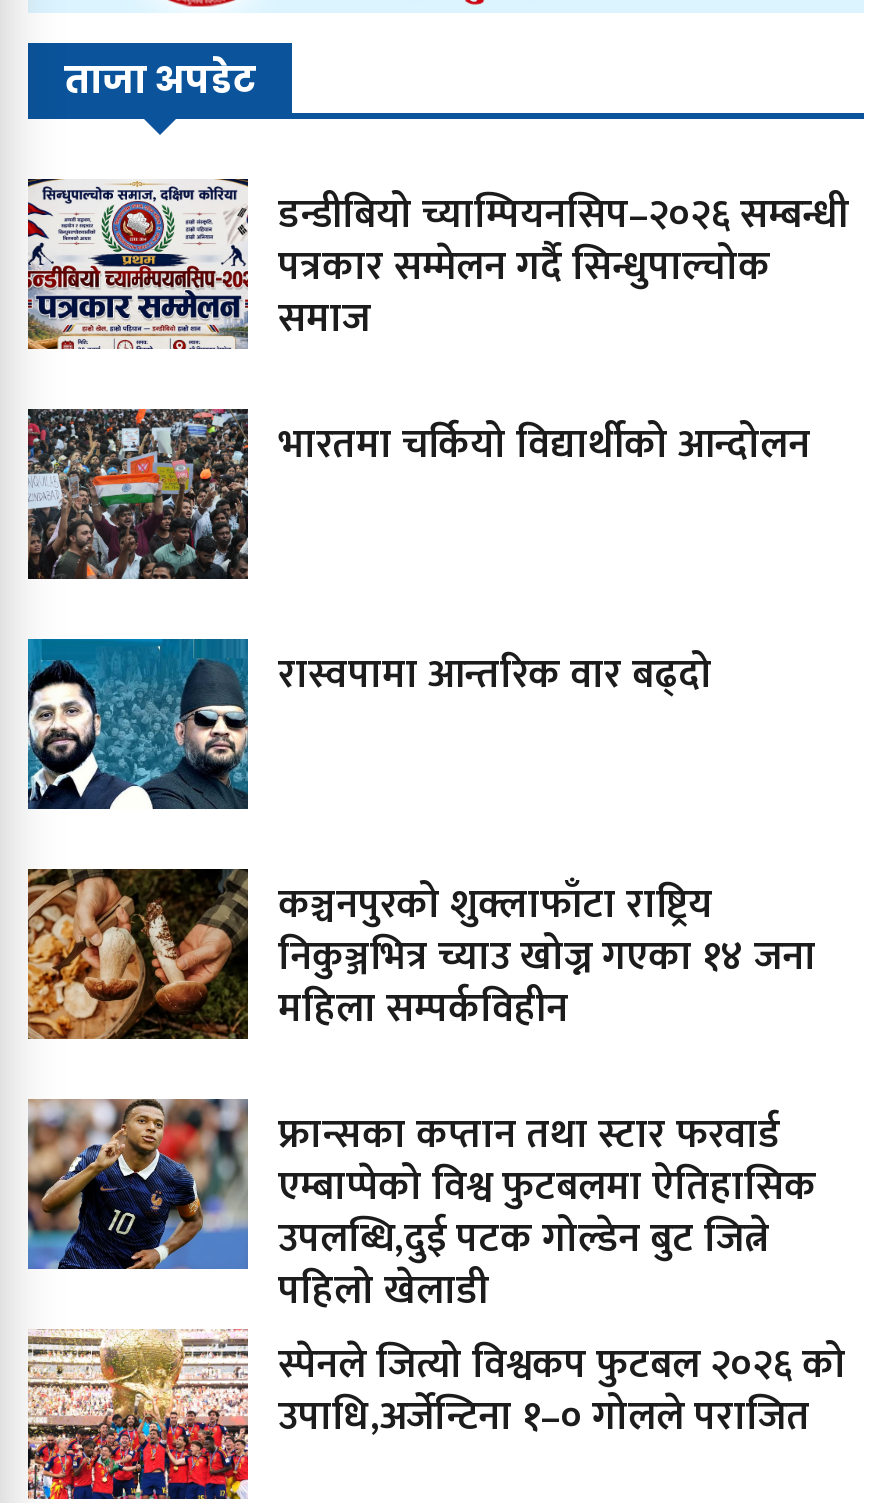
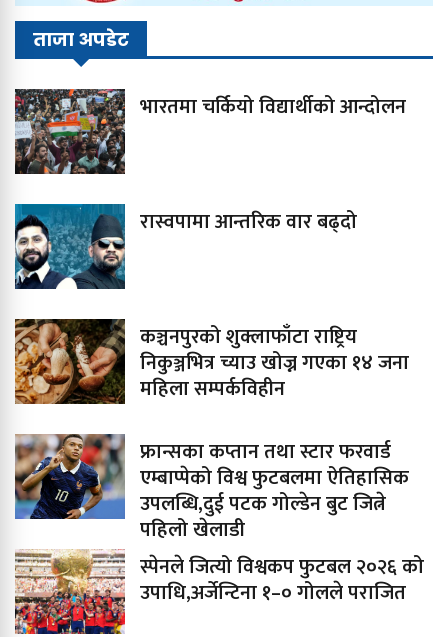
- [image]
- डन्डीबियो च्याम्पियनसिप–२०२६ सम्बन्धी
- पत्रकार सम्मेलन गर्दै सिन्धुपाल्चोक
- समाज
